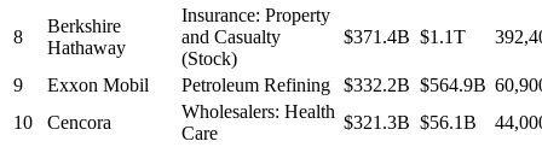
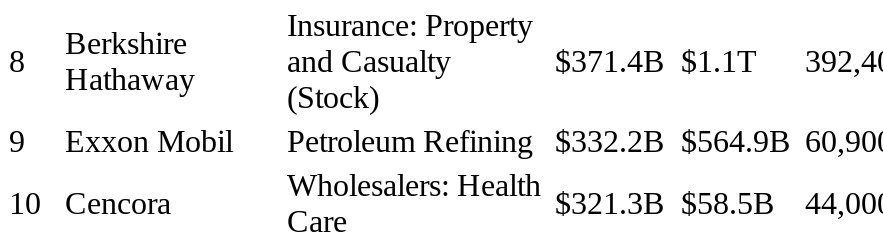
- $321.3B $56.1B
+ $321.3B $58.5B
